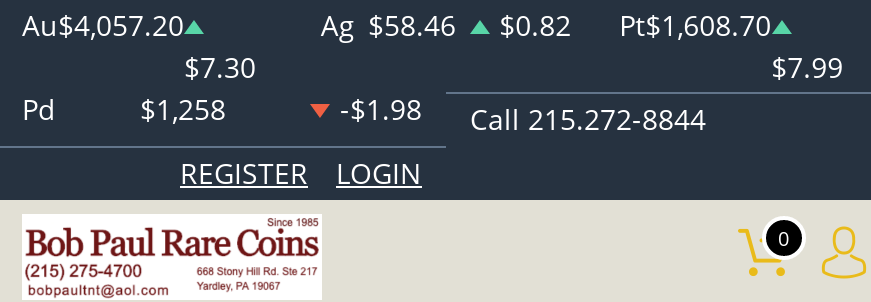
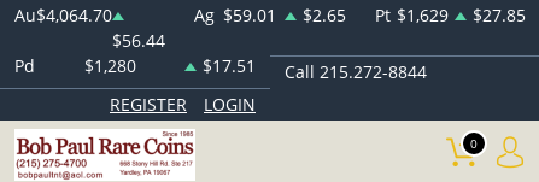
- Au$4,057.20
+ Au$4,064.70

- Ag $58.46
+ Ag $59.01

- $0.82
+ $2.65

- Pt$1,608.70
+ Pt $1,629

- $7.30
+ $56.44

- $7.99
+ $27.85

- $1,258
+ $1,280

- -$1.98 Call 215.272-8844
+ $17.51 Call 215.272-8844
